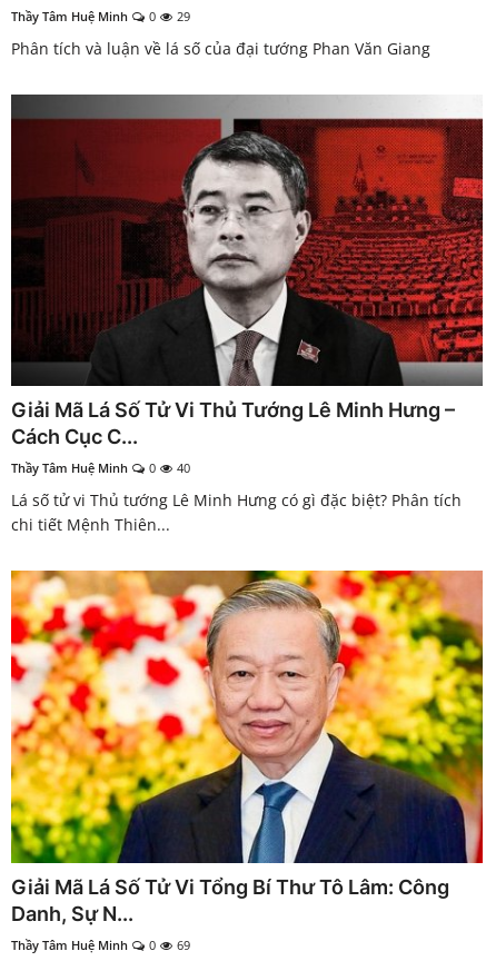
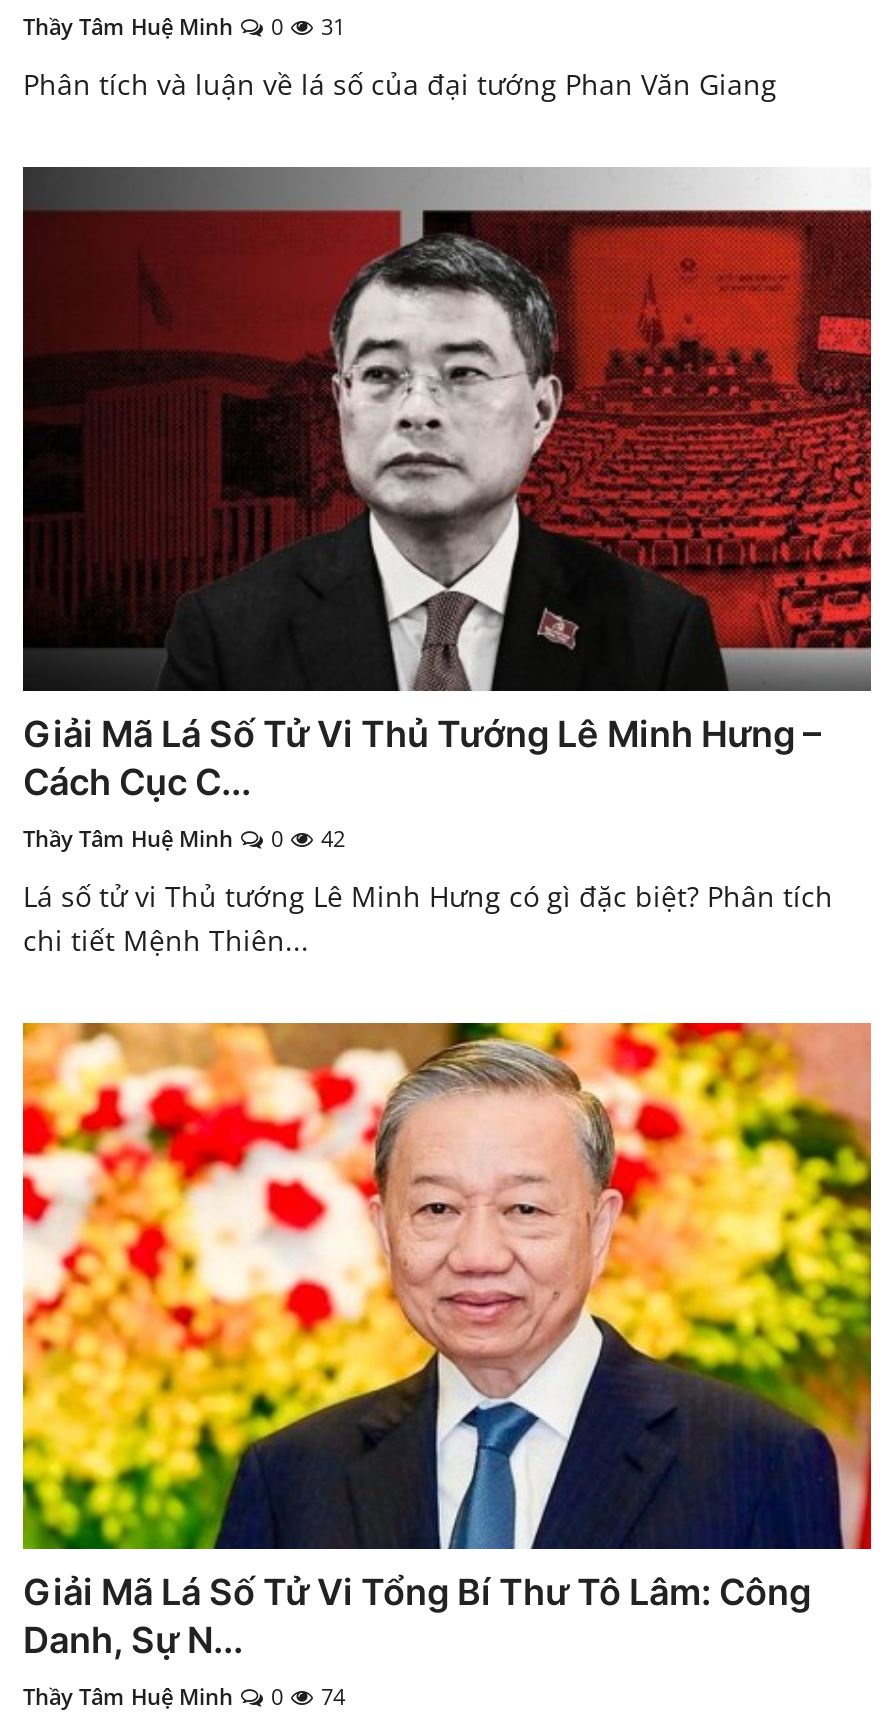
- Thầy Tâm Huệ Minh 0 29
+ Thầy Tâm Huệ Minh 0 31

- Thầy Tâm Huệ Minh 0 40
+ Thầy Tâm Huệ Minh 0 42

- Thầy Tâm Huệ Minh 0 69
+ Thầy Tâm Huệ Minh 0 74
